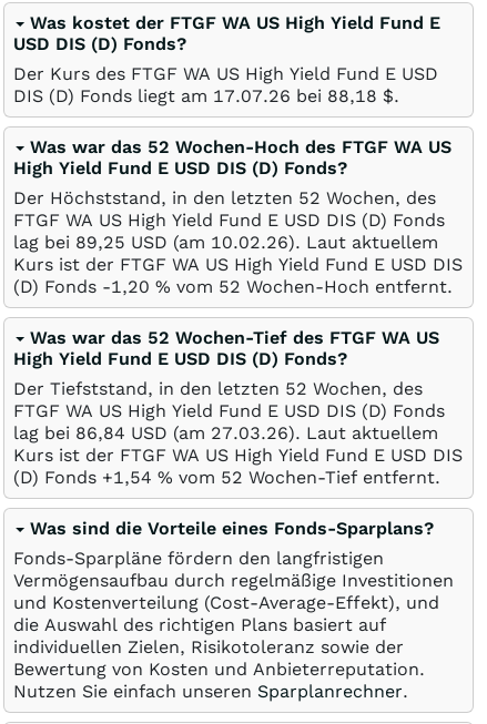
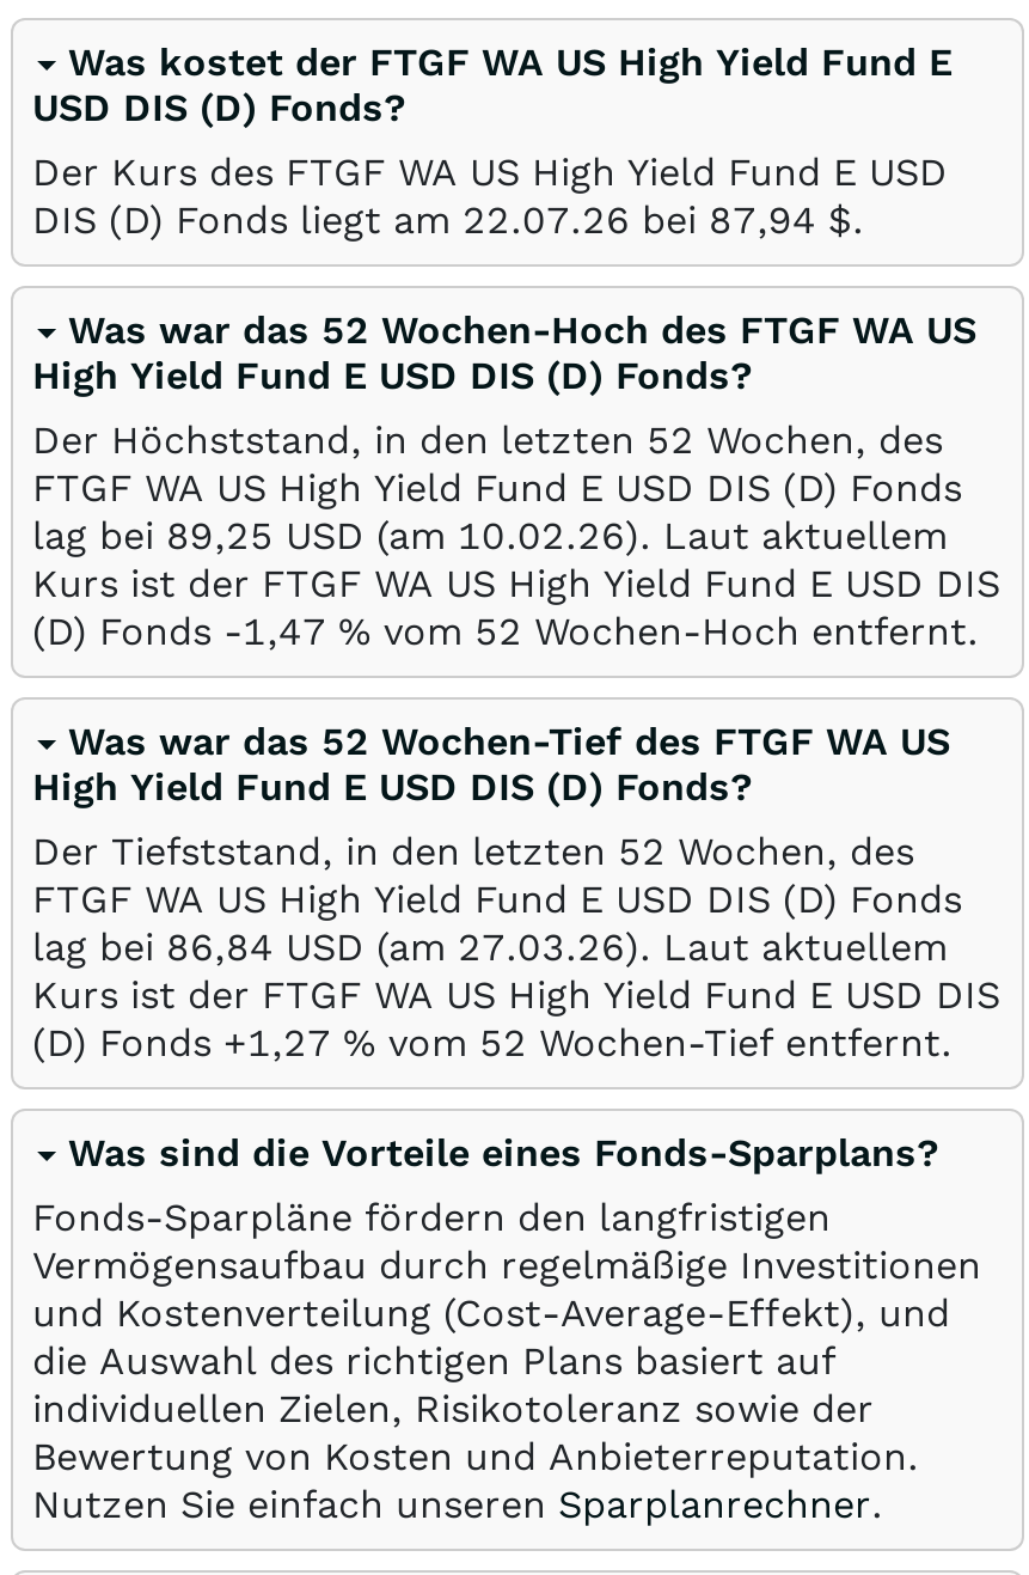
- DIS (D) Fonds liegt am 17.07.26 bei 88,18 $.
+ DIS (D) Fonds liegt am 22.07.26 bei 87,94 $.

- (D) Fonds -1,20% vom 52 Wochen-Hoch entfernt.
+ (D) Fonds -1,47% vom 52 Wochen-Hoch entfernt.

- (D) Fonds +1,54% vom 52 Wochen-Tief entfernt.
+ (D) Fonds +1,27% vom 52 Wochen-Tief entfernt.
